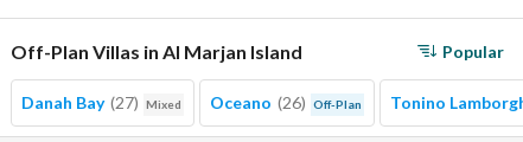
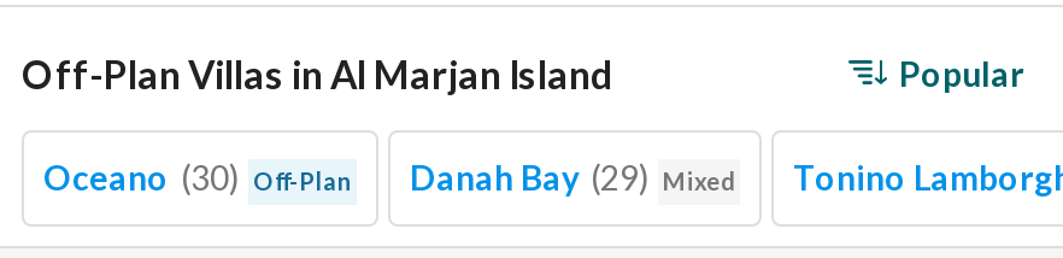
- Danah Bay (27) Mixed
- Oceano (26) Off-Plan
+ Oceano (30) Off-Plan
+ Danah Bay (29) Mixed
